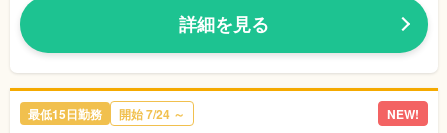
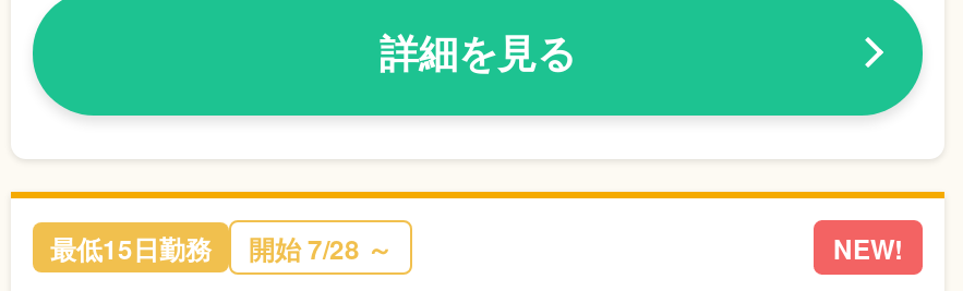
- 最低15日勤務 開始 7/24 ～
+ 最低15日勤務 開始 7/28 ～
